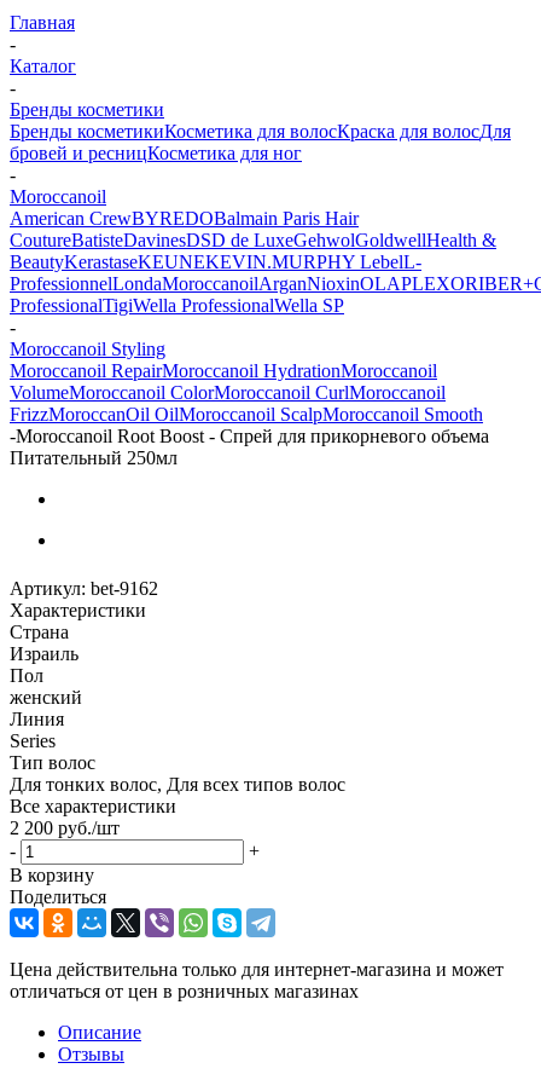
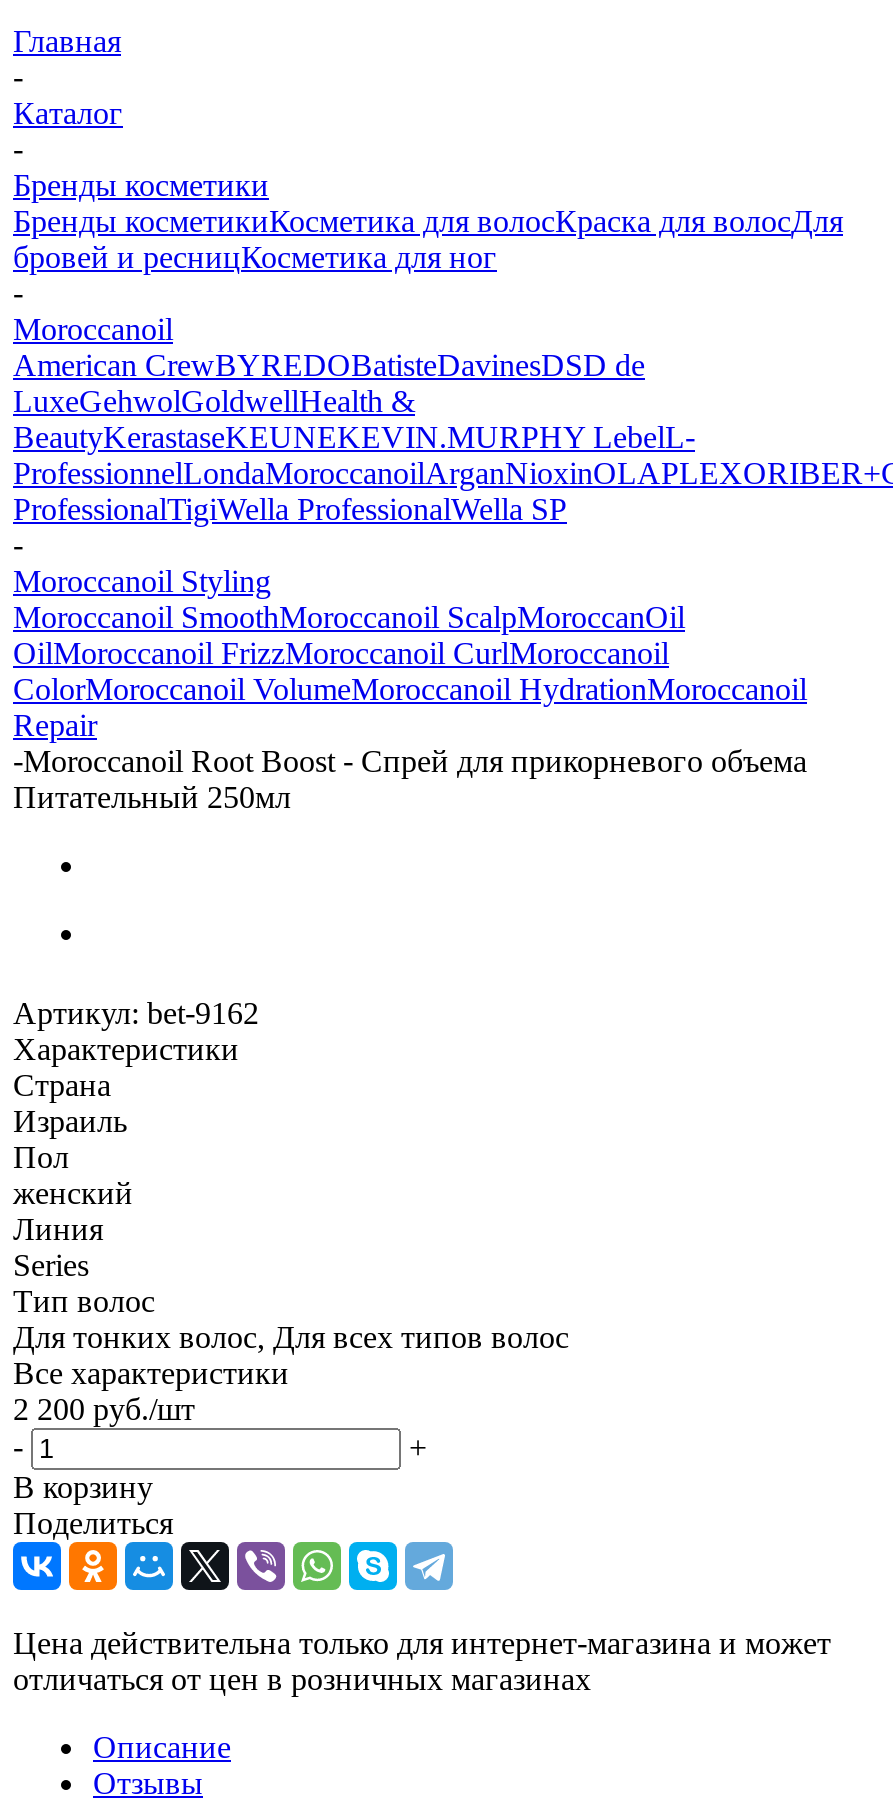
- American CrewBYREDOBalmain Paris Hair
- CoutureBatisteDavinesDSD de LuxeGehwolGoldwellHealth &
+ American CrewBYREDOBatisteDavinesDSD de
+ LuxeGehwolGoldwellHealth &

- Moroccanoil RepairMoroccanoil HydrationMoroccanoil
- VolumeMoroccanoil ColorMoroccanoil CurlMoroccanoil
- FrizzMoroccanOil OilMoroccanoil ScalpMoroccanoil Smooth
+ Moroccanoil SmoothMoroccanoil ScalpMoroccanOil
+ OilMoroccanoil FrizzMoroccanoil CurlMoroccanoil
+ ColorMoroccanoil VolumeMoroccanoil HydrationMoroccanoil
+ Repair
